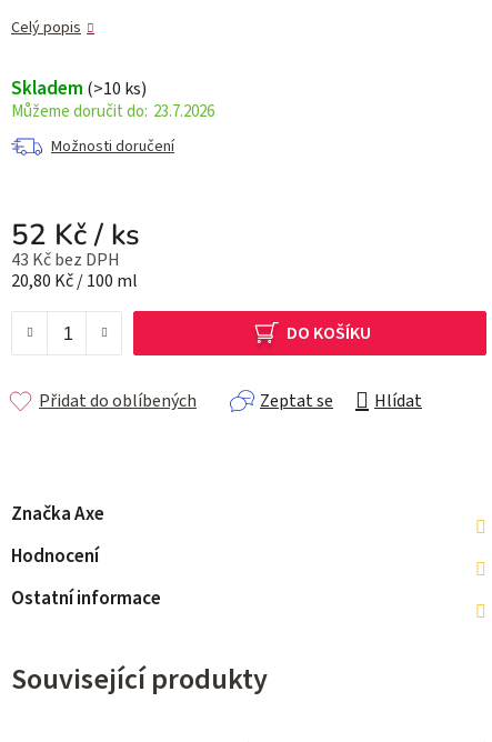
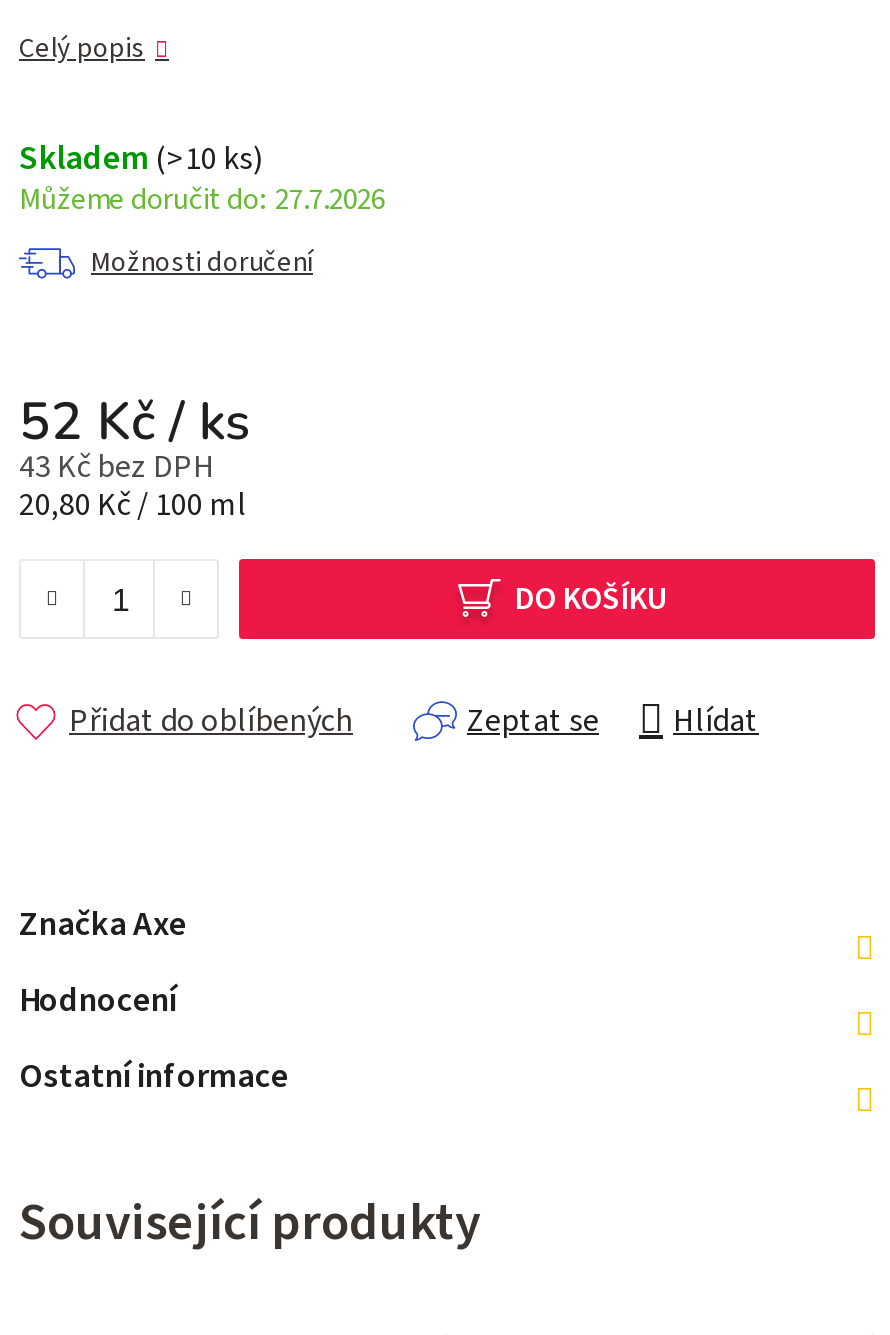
- 23.7.2026
+ 27.7.2026
